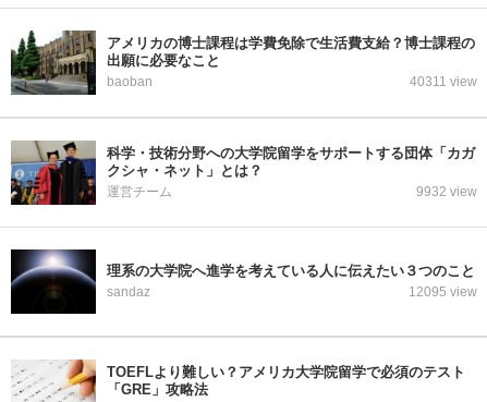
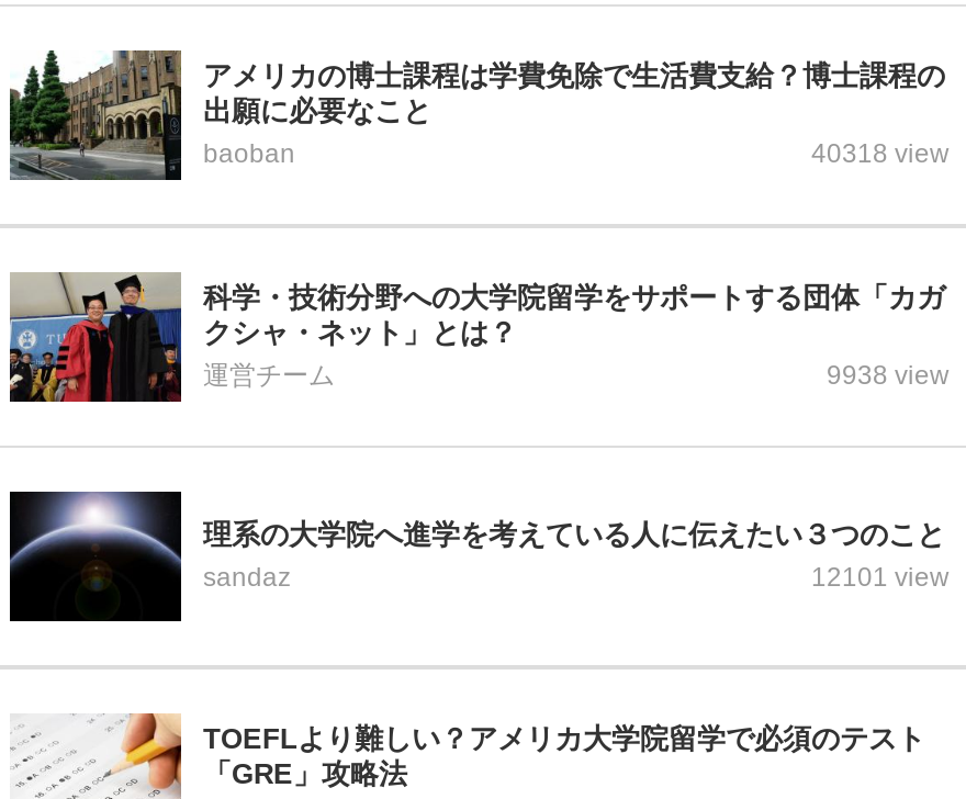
- 40311 view
+ 40318 view

- 9932 view
+ 9938 view

- 12095 view
+ 12101 view
